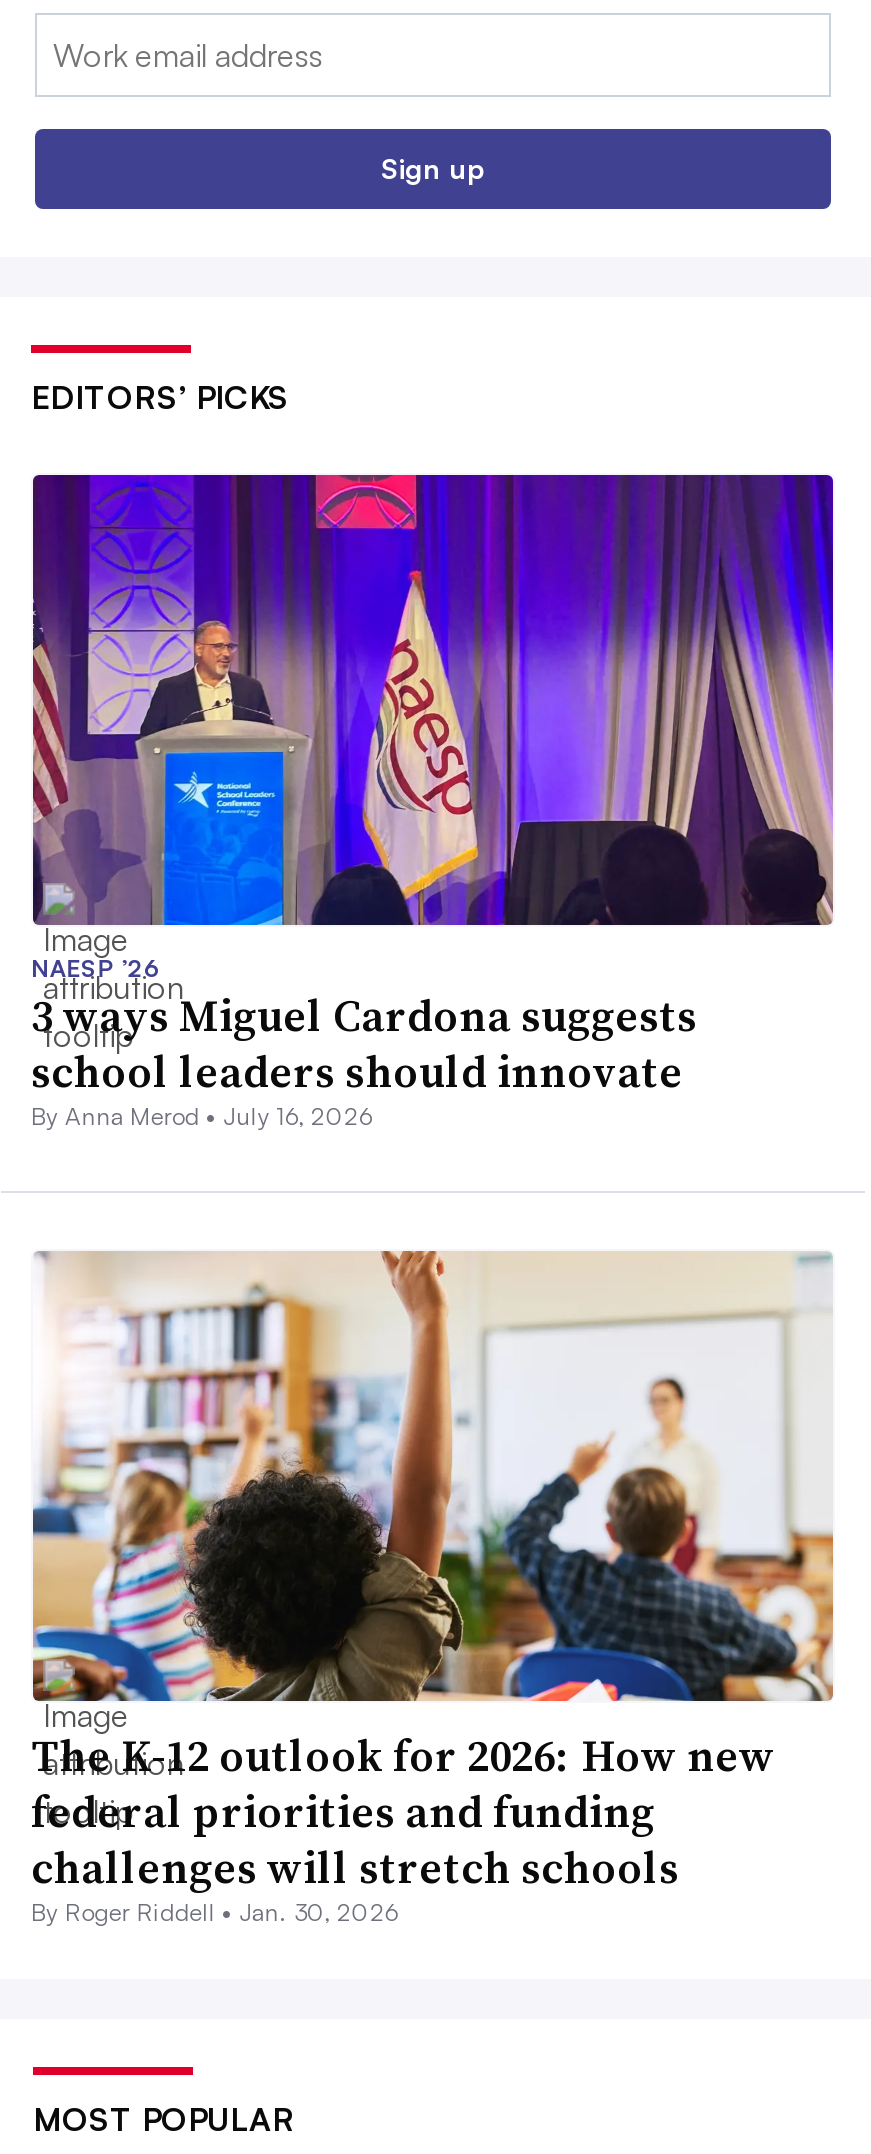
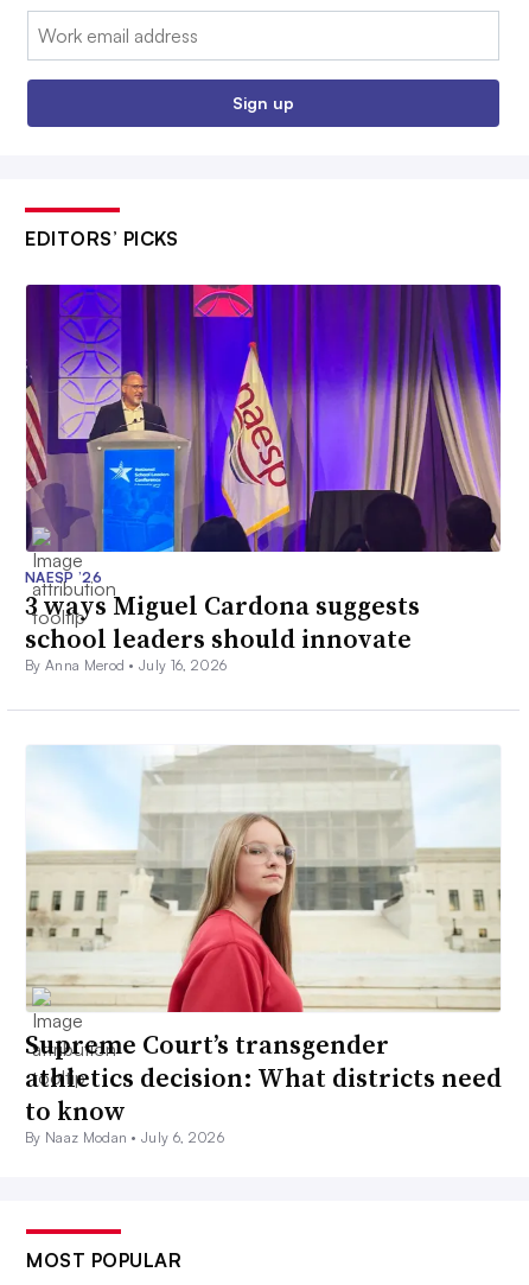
- [image]
- The K-12 outlook for 2026: How new
- federal priorities and funding
- challenges will stretch schools
- By Roger Riddell • Jan. 30, 2026
+ [image]
+ Supreme Court’s transgender
+ athletics decision: What districts need
+ to know
+ By Naaz Modan • July 6, 2026
